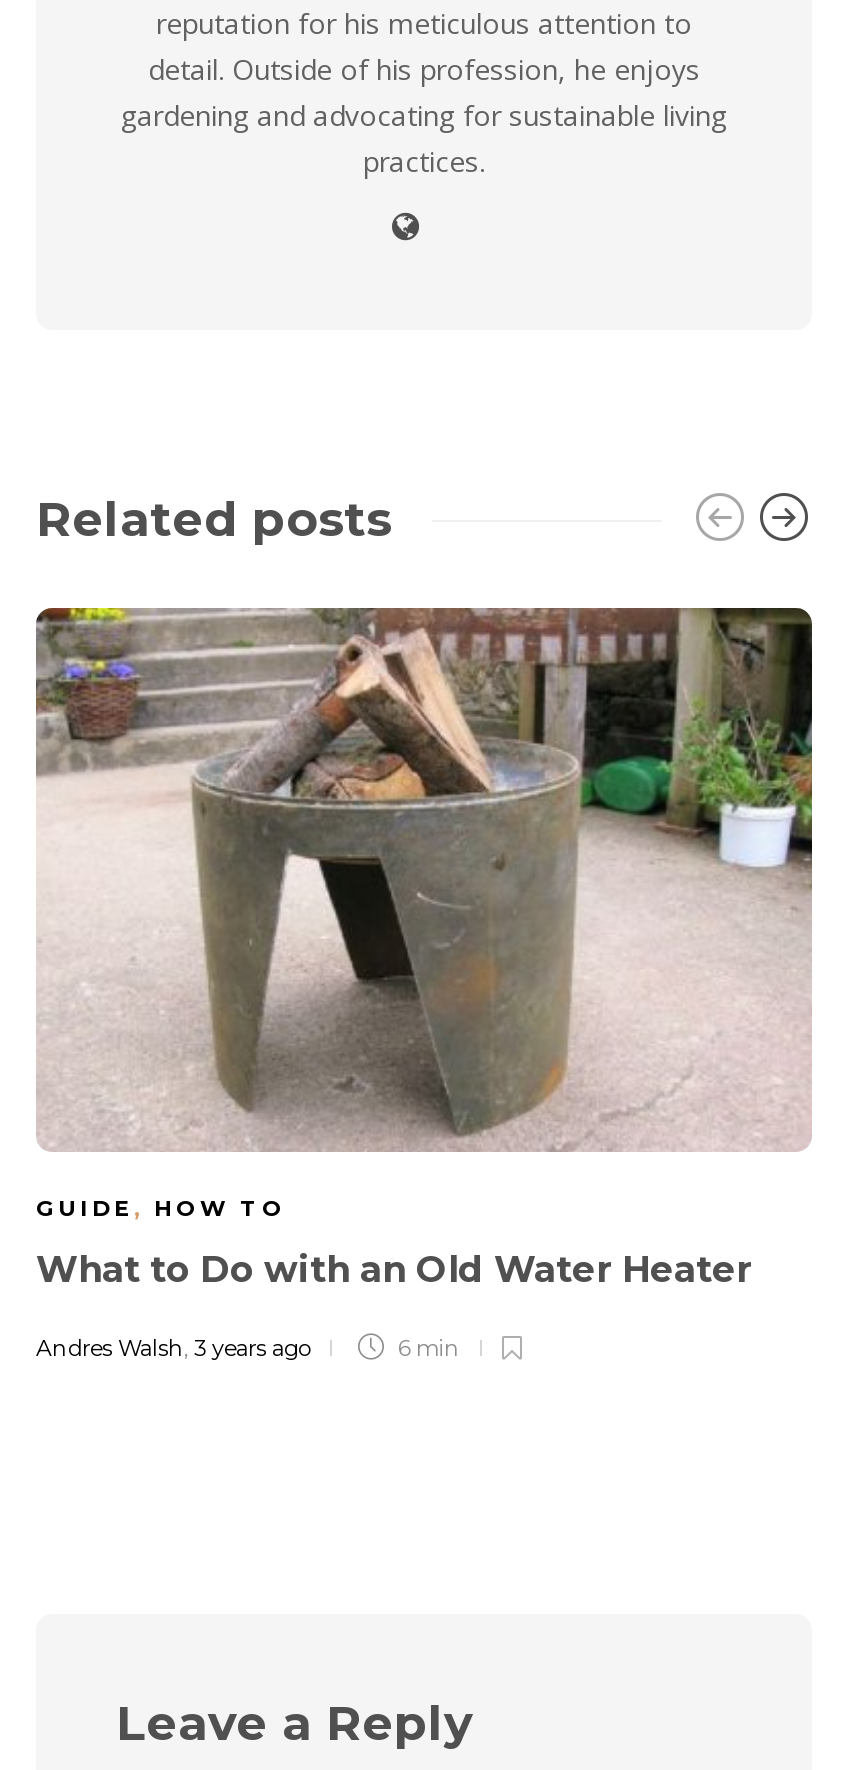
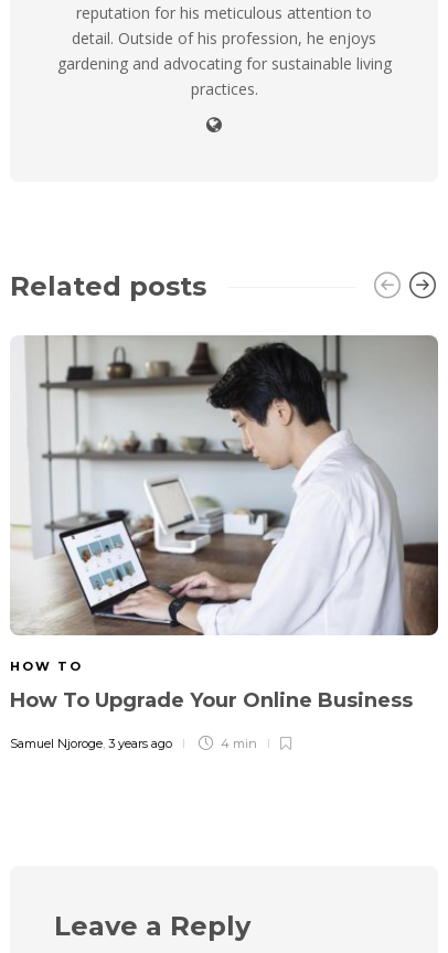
- [image]
- GUIDE, HOW TO
+ [image]
+ HOW TO

- What to Do with an Old Water Heater
+ How To Upgrade Your Online Business

- Andres Walsh, 3 years ago
- 6 min
+ Samuel Njoroge, 3 years ago
+ 4 min
